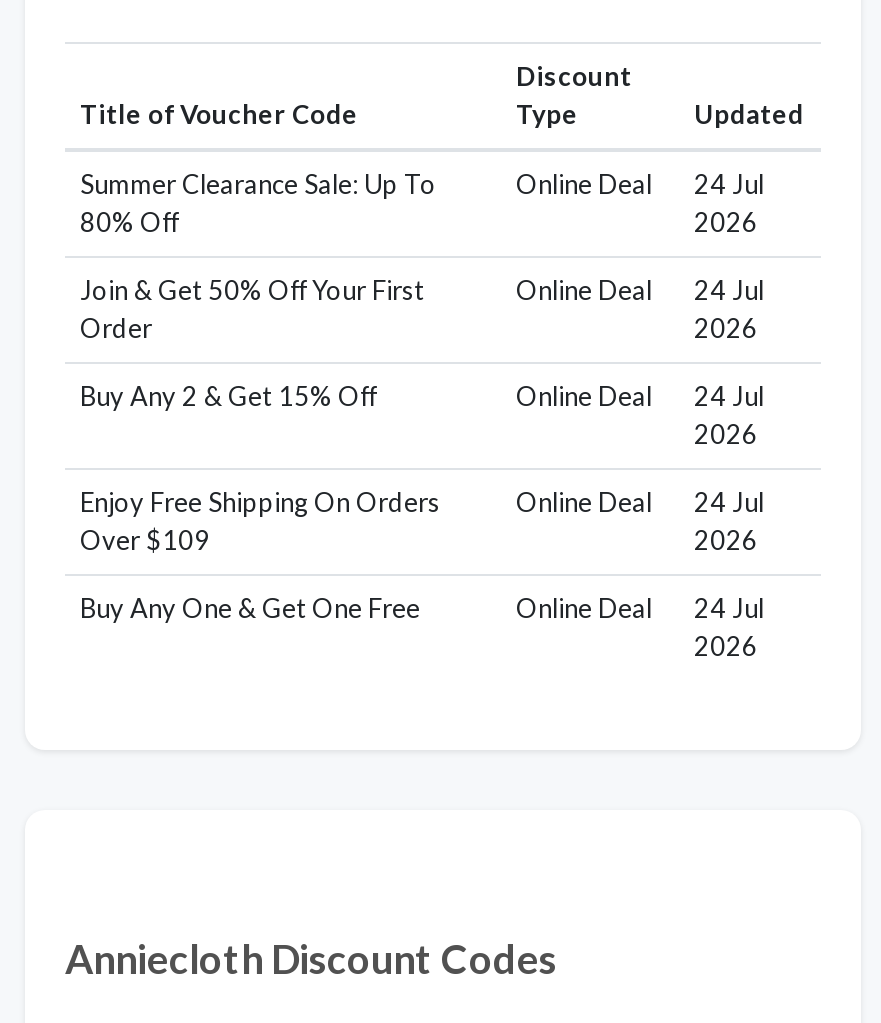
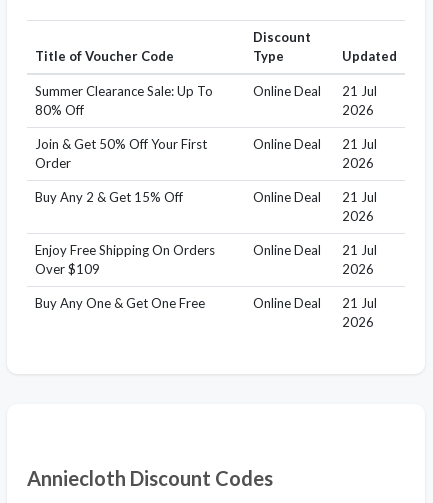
- Online Deal 24 Jul
+ Online Deal 21 Jul

- Online Deal 24 Jul
+ Online Deal 21 Jul

- Online Deal 24 Jul
+ Online Deal 21 Jul

- Online Deal 24 Jul
+ Online Deal 21 Jul

- Online Deal 24 Jul
+ Online Deal 21 Jul
